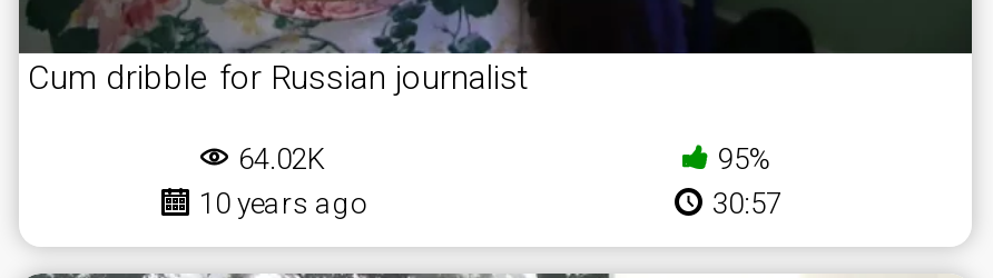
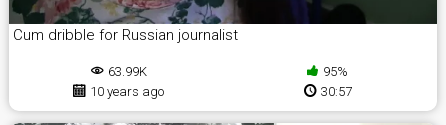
- 64.02K
+ 63.99K
